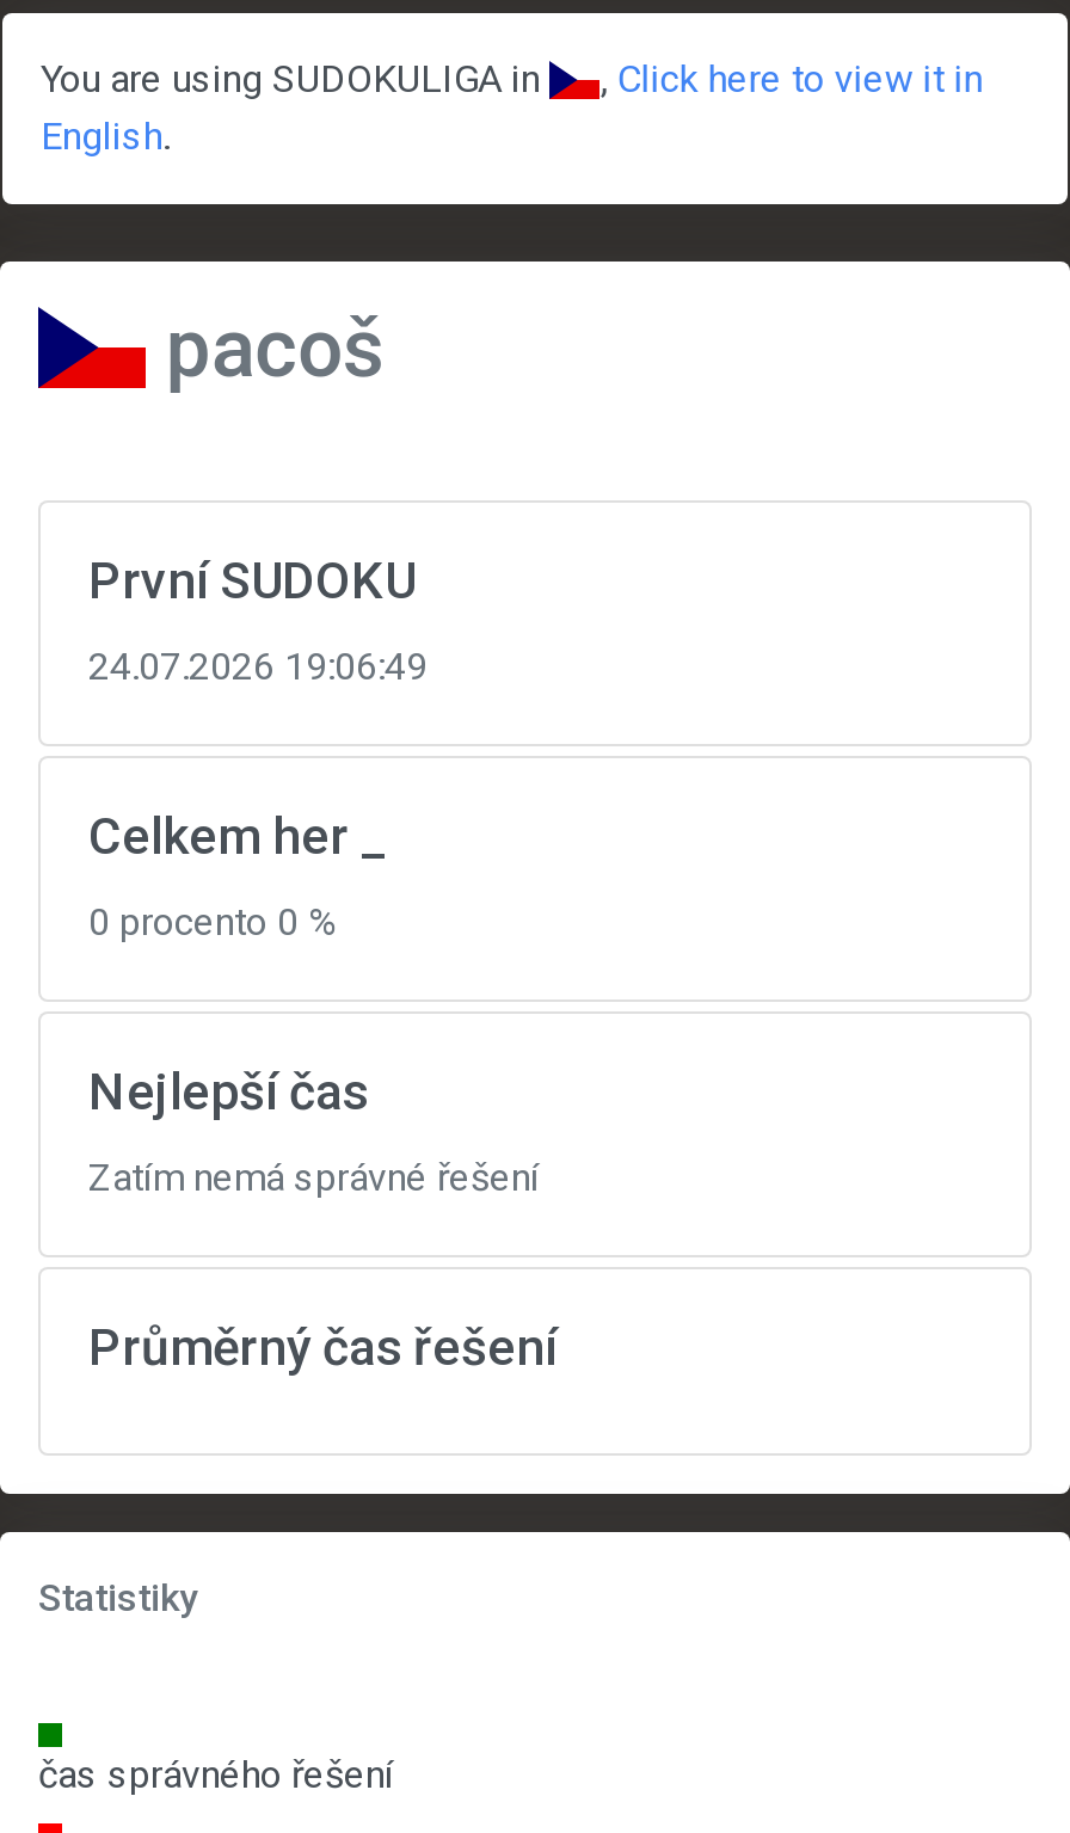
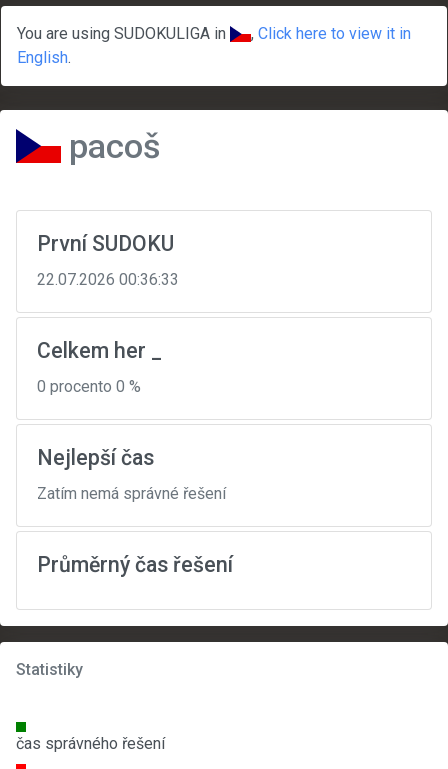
- 24.07.2026 19:06:49
+ 22.07.2026 00:36:33
